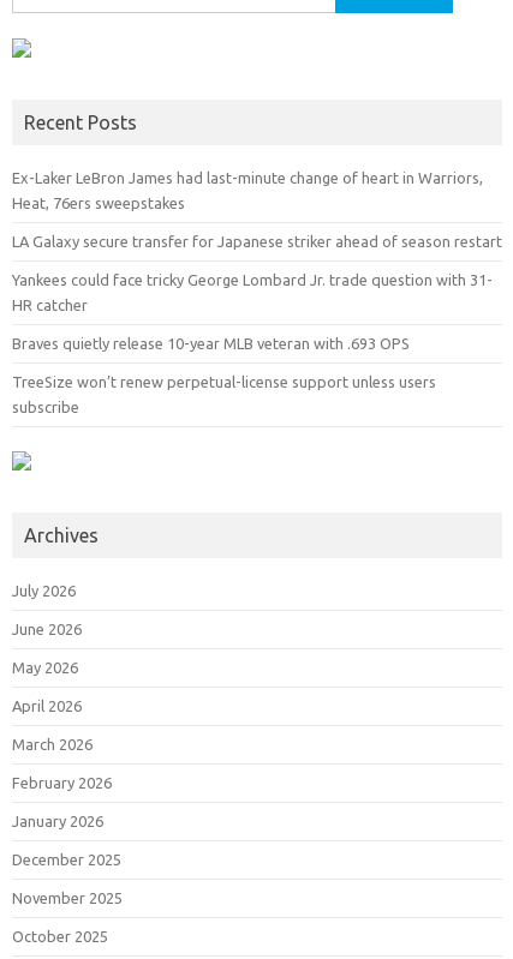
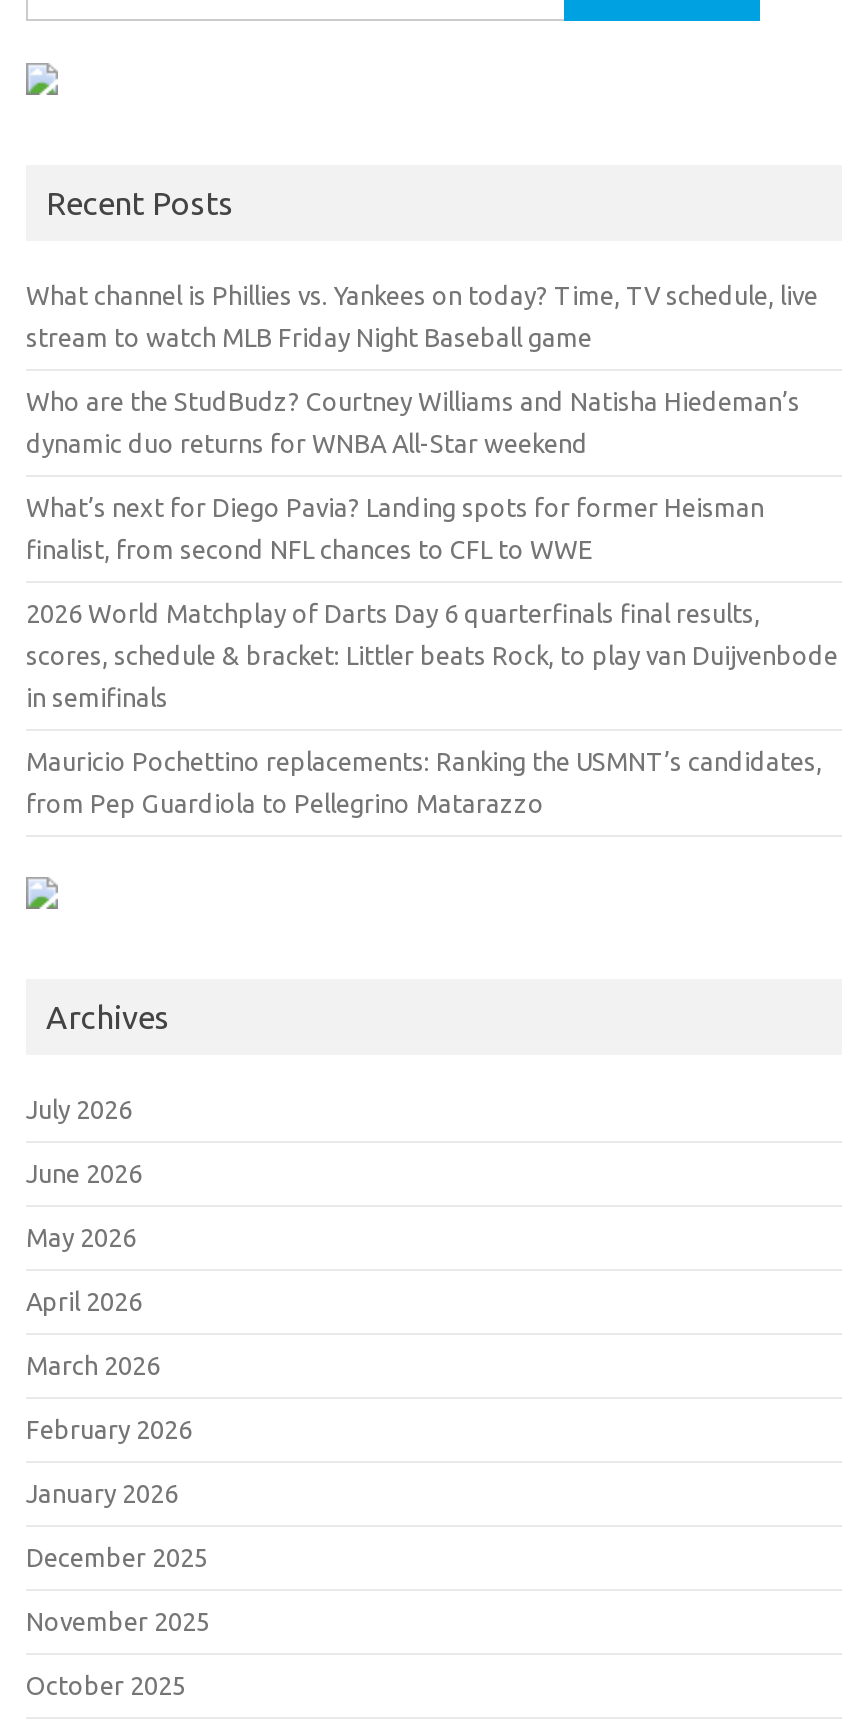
- Ex-Laker LeBron James had last-minute change of heart in Warriors,
- Heat, 76ers sweepstakes
- LA Galaxy secure transfer for Japanese striker ahead of season restart
- Yankees could face tricky George Lombard Jr. trade question with 31-
- HR catcher
- Braves quietly release 10-year MLB veteran with .693 OPS
- TreeSize won’t renew perpetual-license support unless users
- subscribe
+ What channel is Phillies vs. Yankees on today? Time, TV schedule, live
+ stream to watch MLB Friday Night Baseball game
+ Who are the StudBudz? Courtney Williams and Natisha Hiedeman’s
+ dynamic duo returns for WNBA All-Star weekend
+ What’s next for Diego Pavia? Landing spots for former Heisman
+ finalist, from second NFL chances to CFL to WWE
+ 2026 World Matchplay of Darts Day 6 quarterfinals final results,
+ scores, schedule & bracket: Littler beats Rock, to play van Duijvenbode
+ in semifinals
+ Mauricio Pochettino replacements: Ranking the USMNT’s candidates,
+ from Pep Guardiola to Pellegrino Matarazzo
